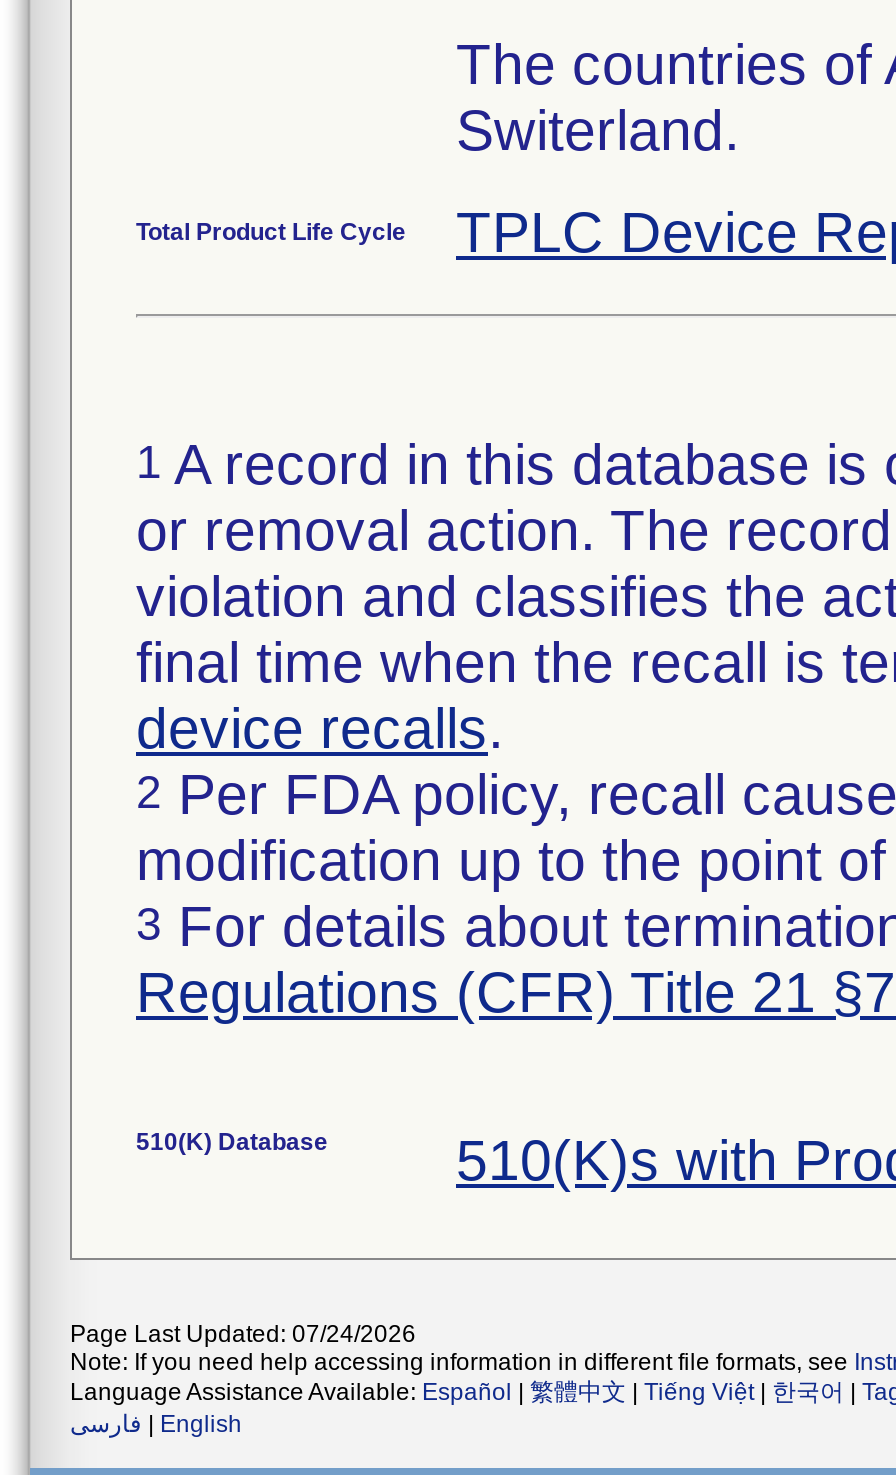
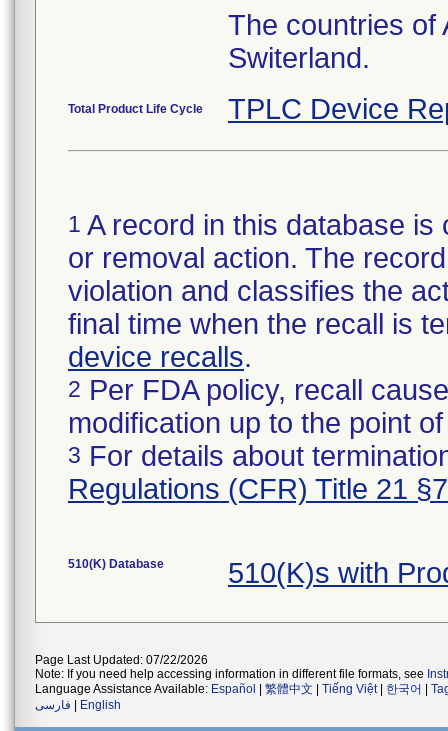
- Page Last Updated: 07/24/2026
+ Page Last Updated: 07/22/2026
